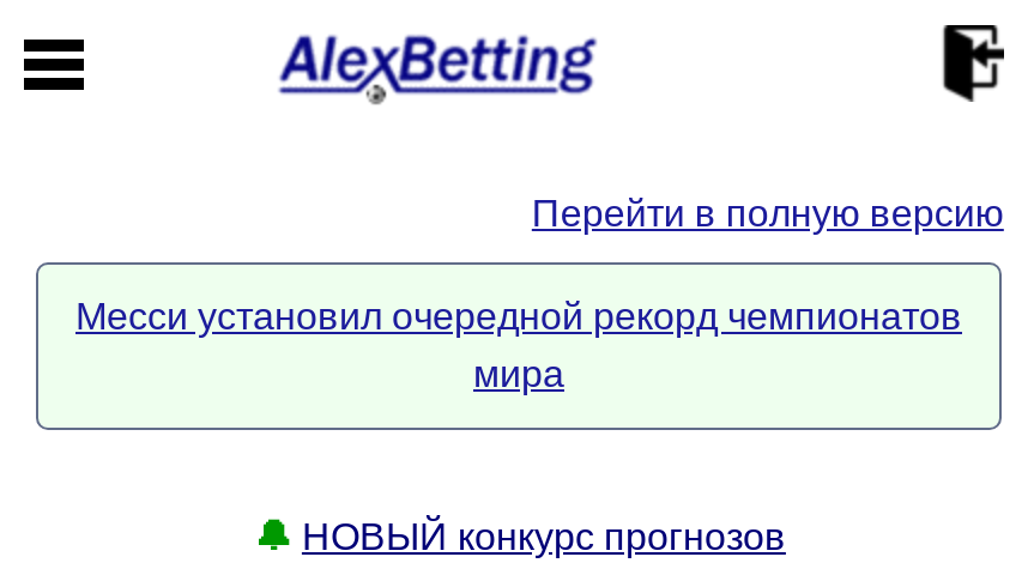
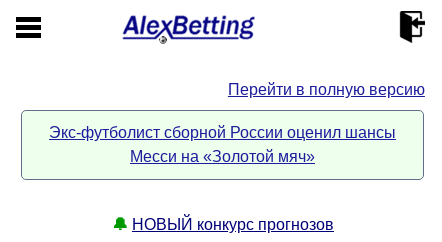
- Месси установил очередной рекорд чемпионатов
- мира
+ Экс-футболист сборной России оценил шансы
+ Месси на «Золотой мяч»
